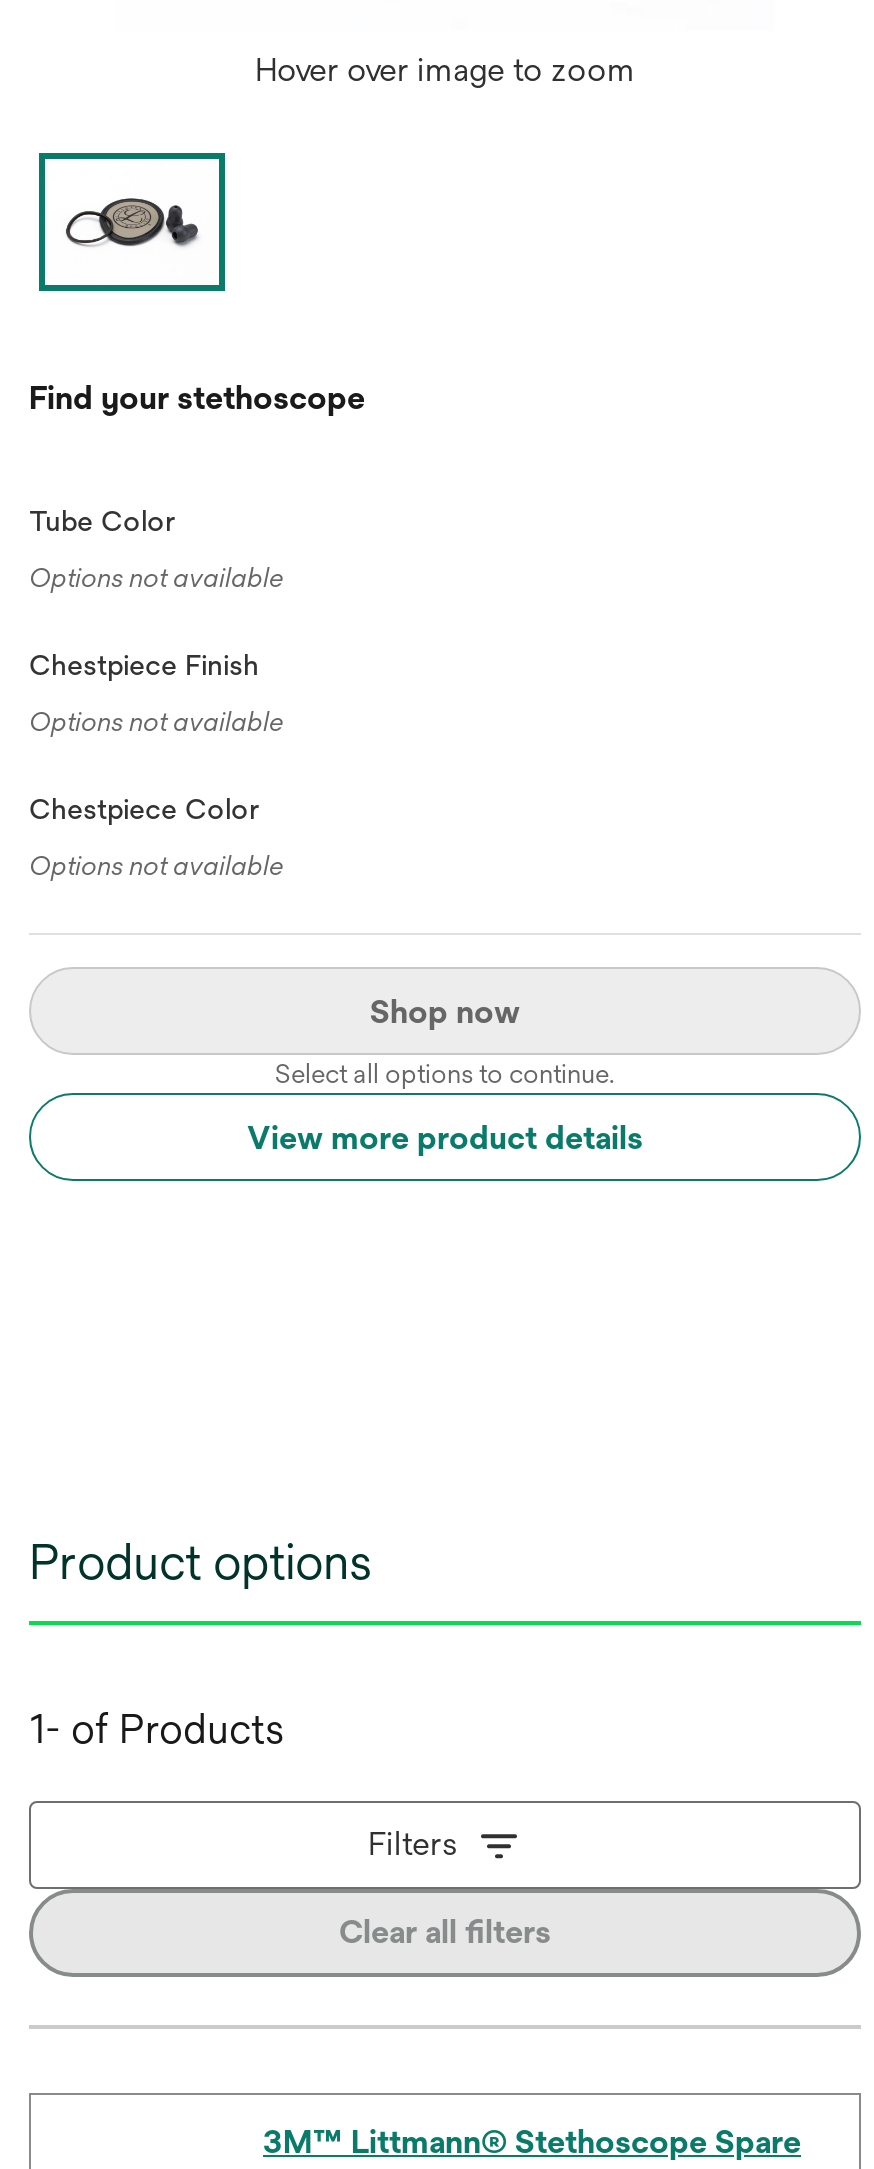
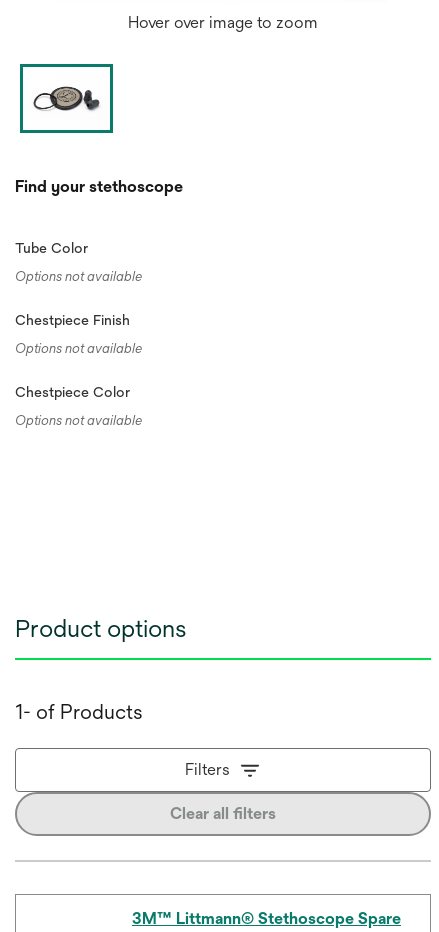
- Shop now
- Select all options to continue.
- View more product details
